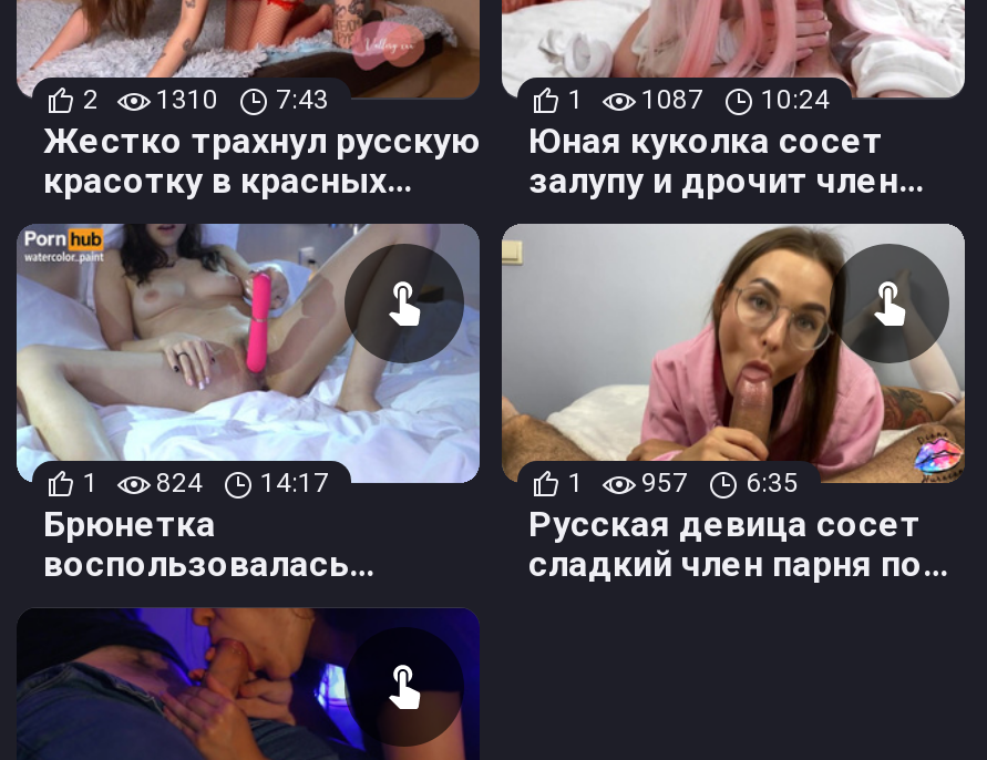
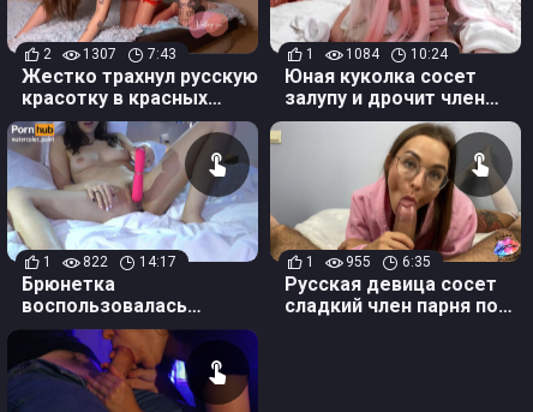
- 2 1310 7:43
+ 2 1307 7:43

- 1 1087 10:24
+ 1 1084 10:24

- 1 824 14:17
+ 1 822 14:17

- 1 957 6:35
+ 1 955 6:35
